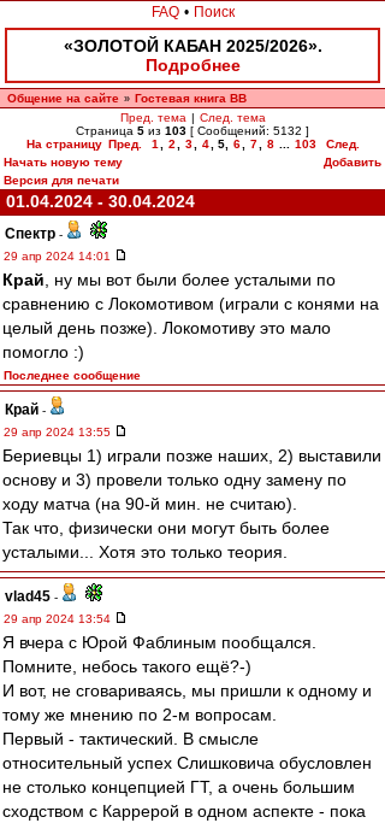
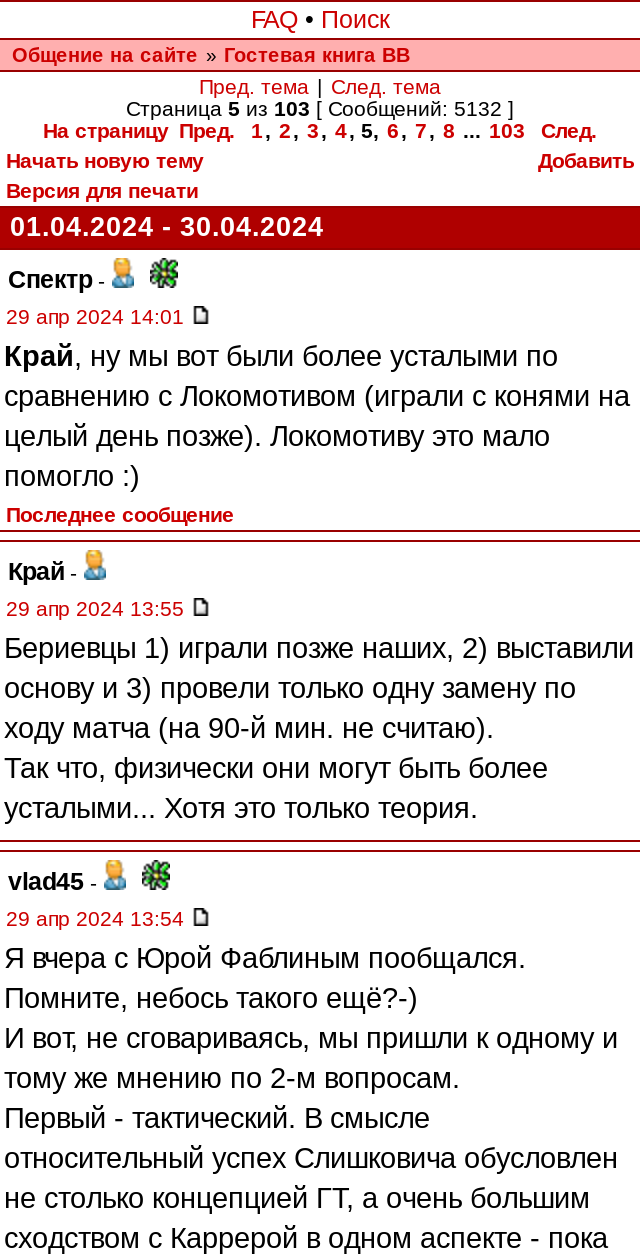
- «ЗОЛОТОЙ КАБАН 2025/2026».
- Подробнее
